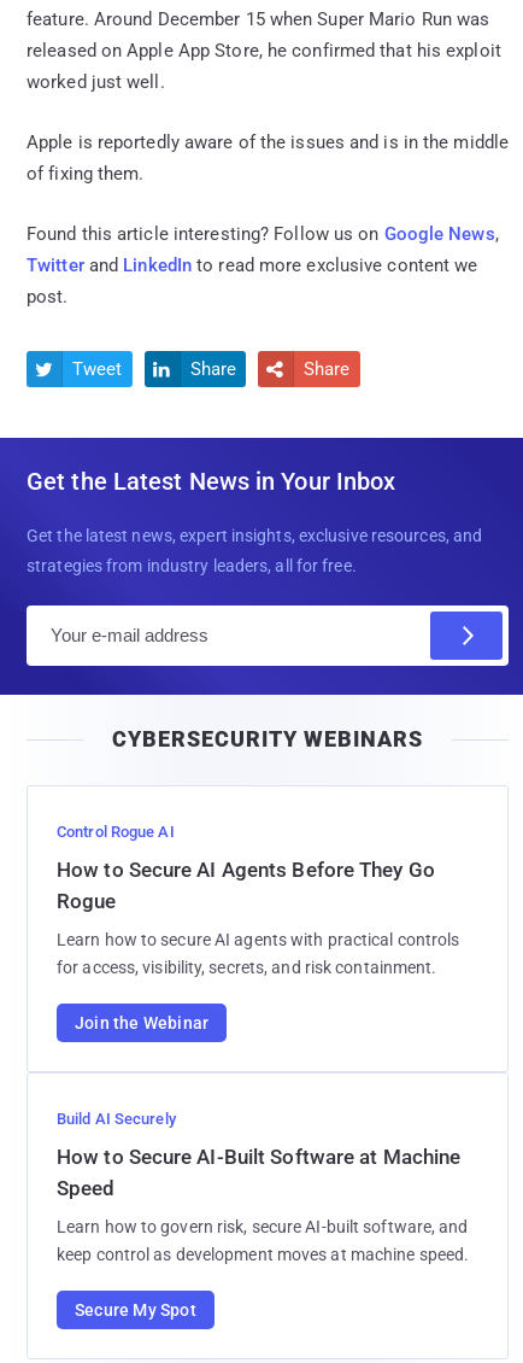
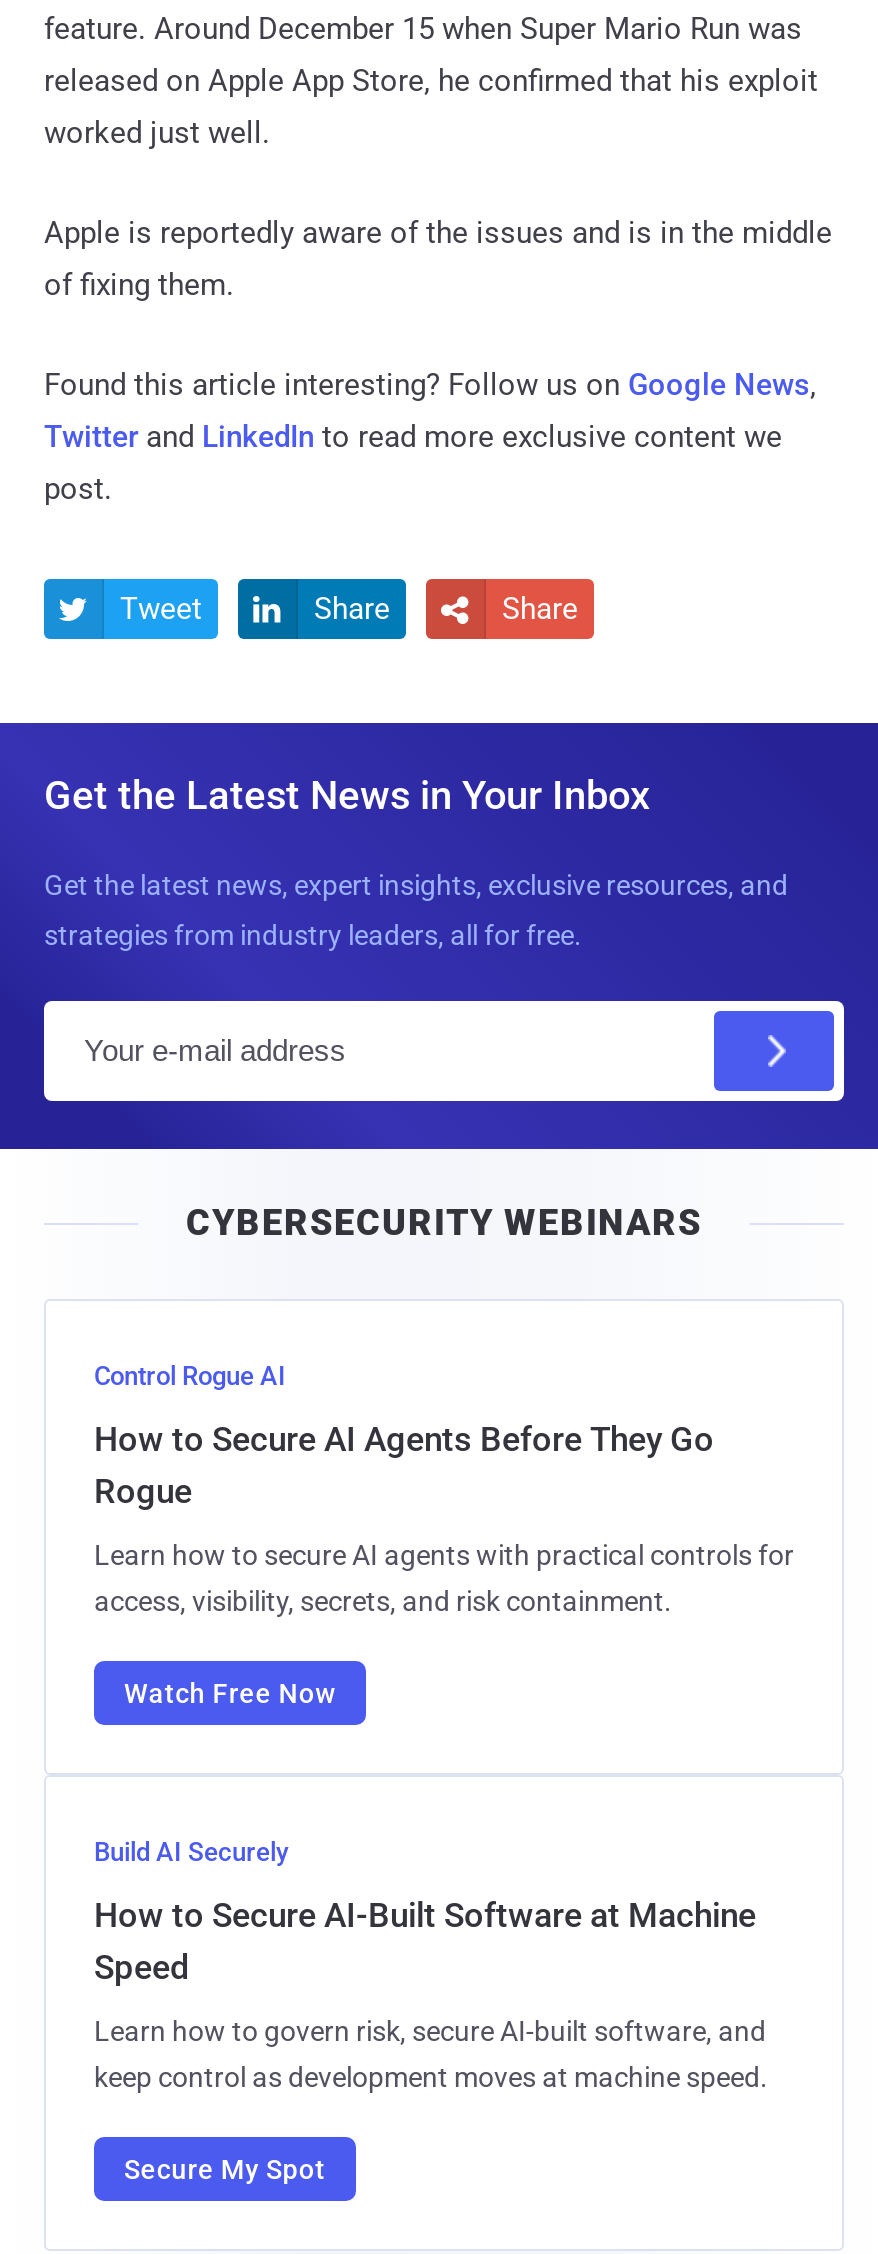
- Join the Webinar
+ Watch Free Now
